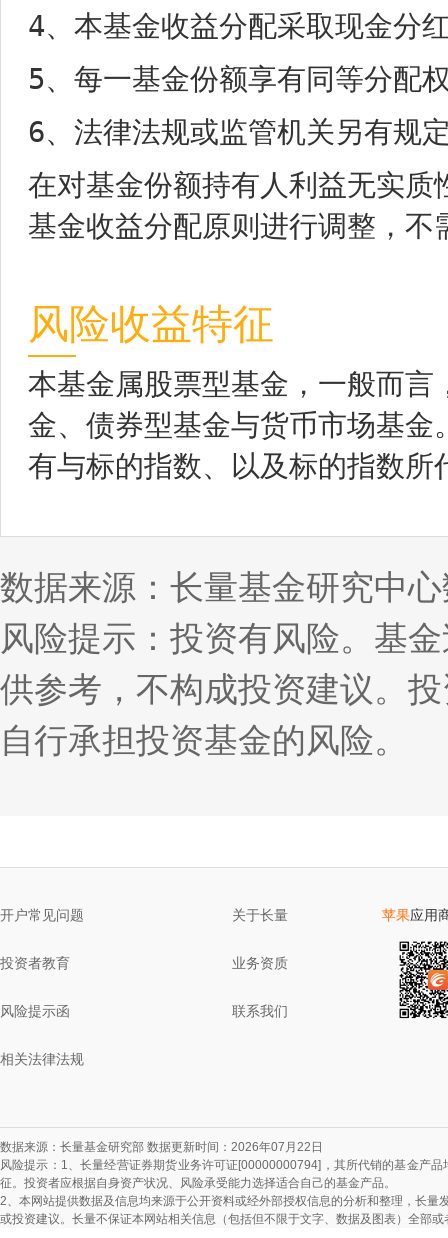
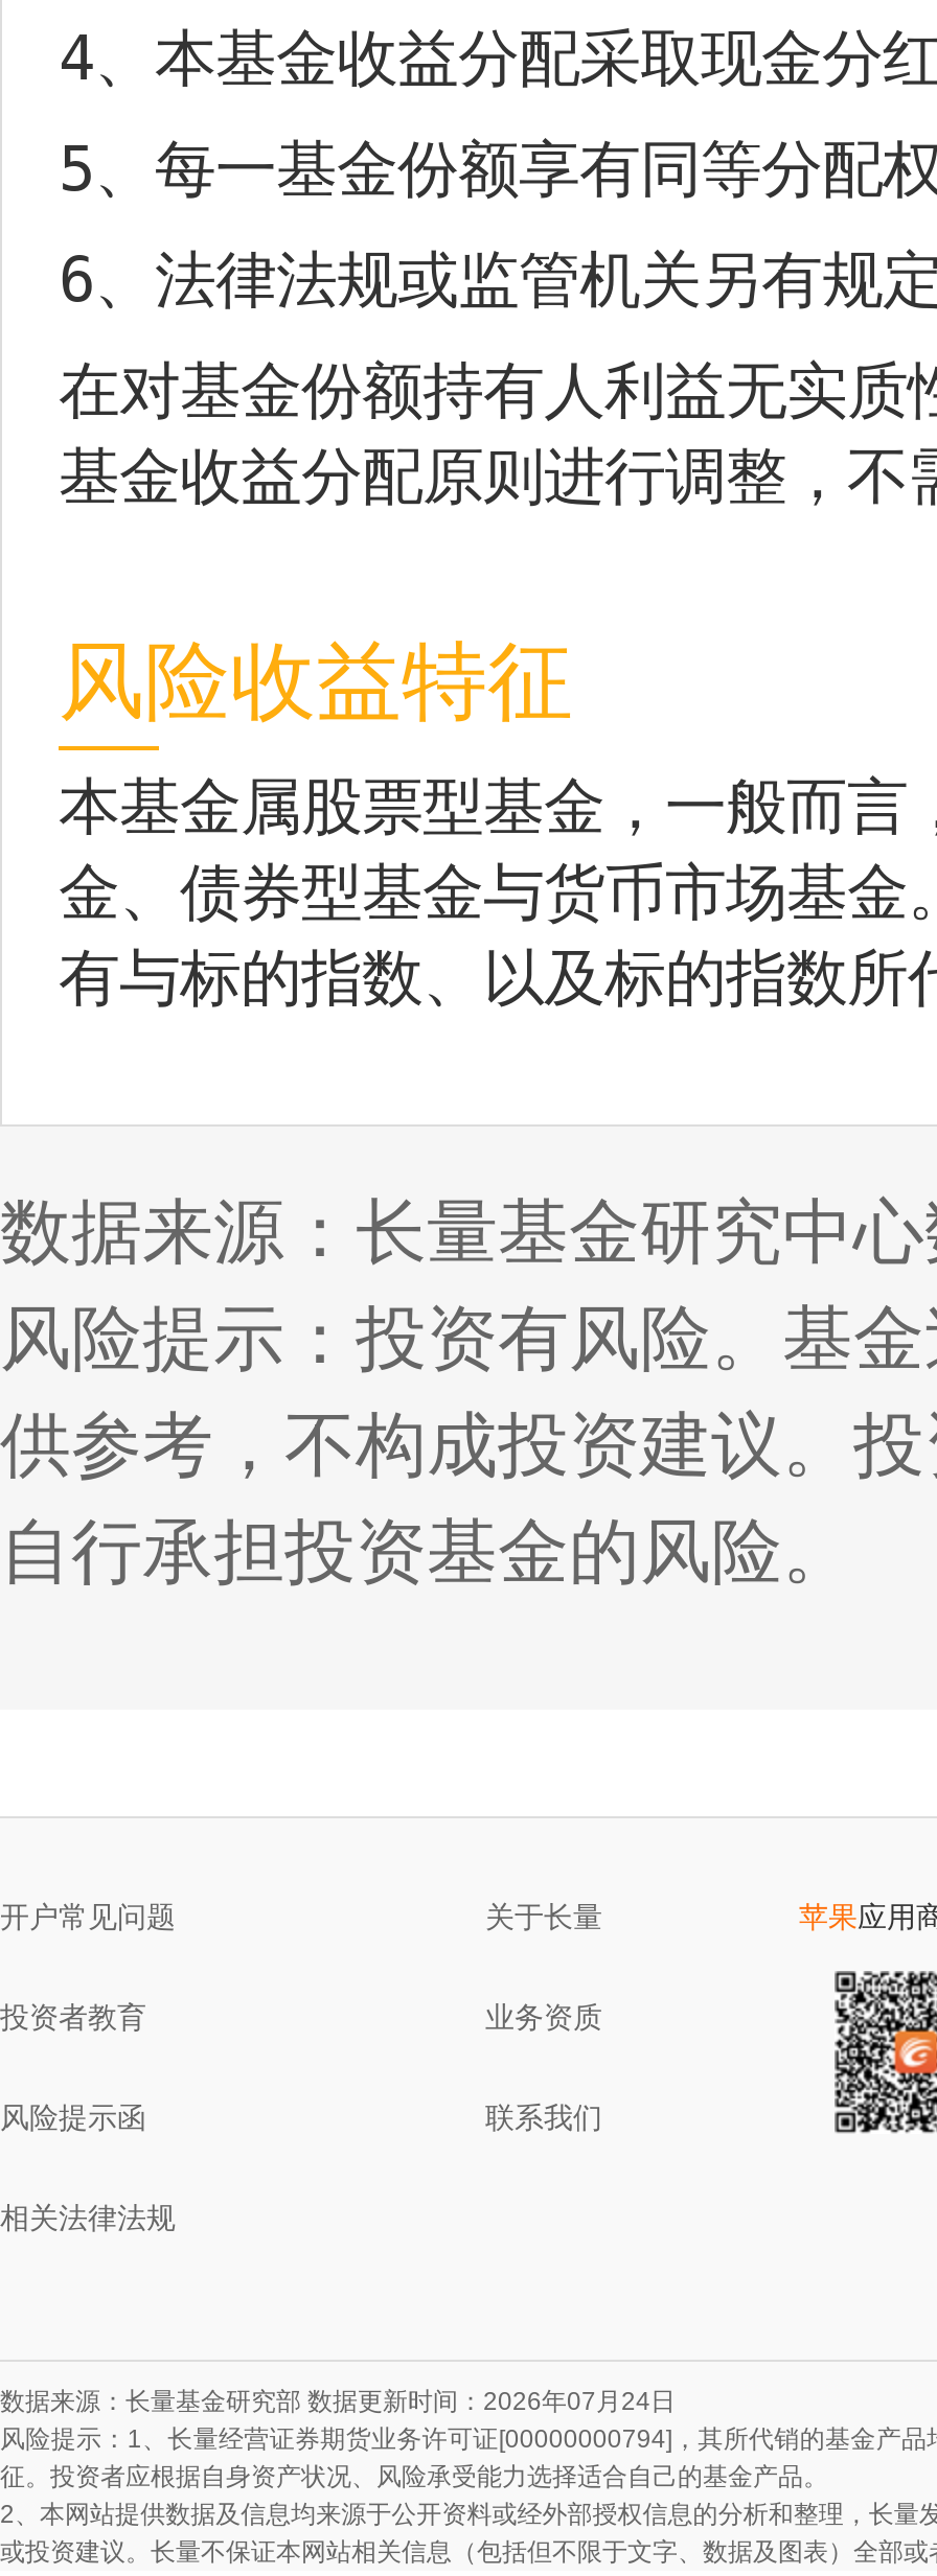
- 数据来源：长量基金研究部 数据更新时间：2026年07月22日
+ 数据来源：长量基金研究部 数据更新时间：2026年07月24日
